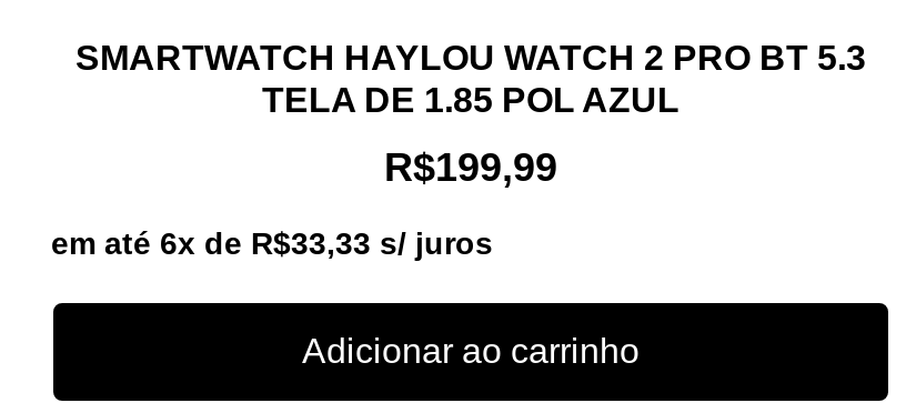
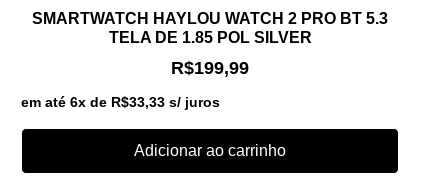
- TELA DE 1.85 POL AZUL
+ TELA DE 1.85 POL SILVER
